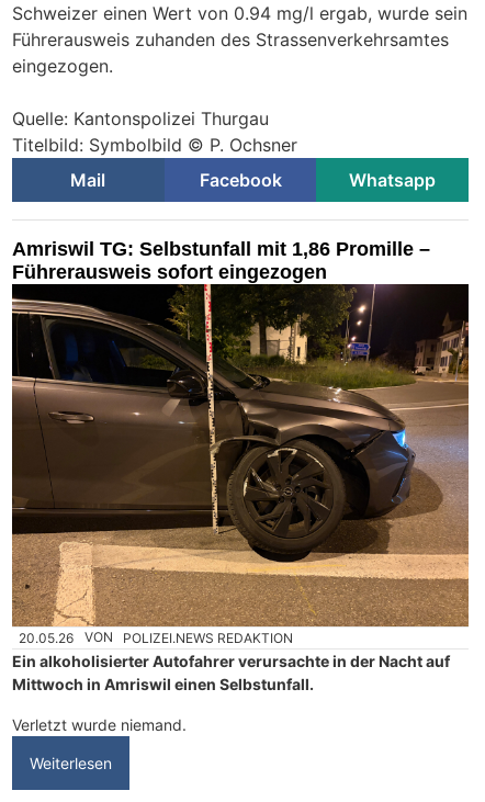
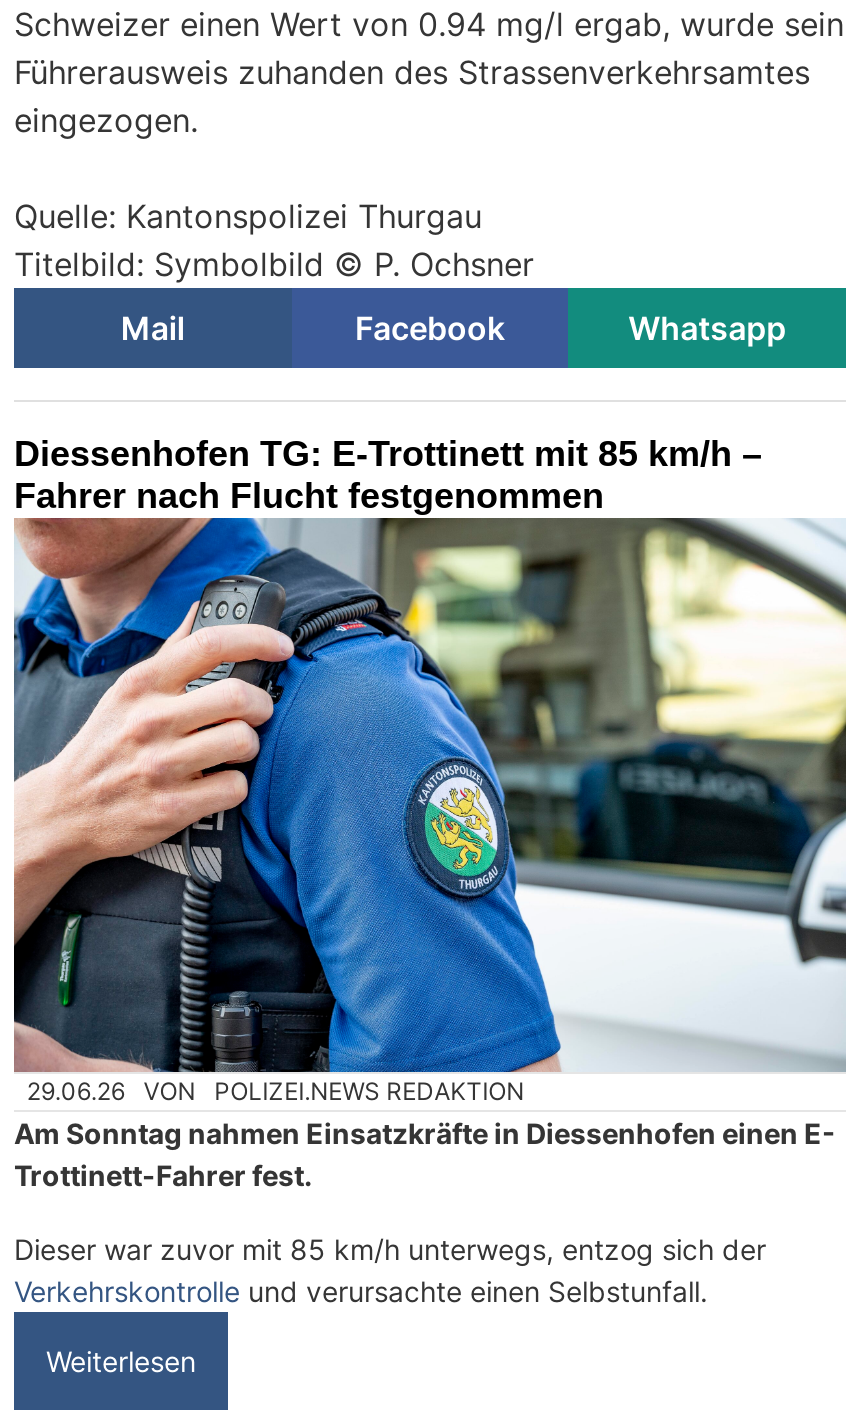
- Amriswil TG: Selbstunfall mit 1,86 Promille –
- Führerausweis sofort eingezogen
+ Diessenhofen TG: E-Trottinett mit 85 km/h –
+ Fahrer nach Flucht festgenommen

- [image]
- 20.05.26 VON POLIZEI.NEWS REDAKTION
+ [image]
+ 29.06.26 VON POLIZEI.NEWS REDAKTION

moved up: VON | POLIZEI.NEWS REDAKTION

- Ein alkoholisierter Autofahrer verursachte in der Nacht auf
- Mittwoch in Amriswil einen Selbstunfall.
+ Am Sonntag nahmen Einsatzkräfte in Diessenhofen einen E-
+ Trottinett-Fahrer fest.

- Verletzt wurde niemand.
+ Dieser war zuvor mit 85 km/h unterwegs, entzog sich der
+ Verkehrskontrolle und verursachte einen Selbstunfall.
